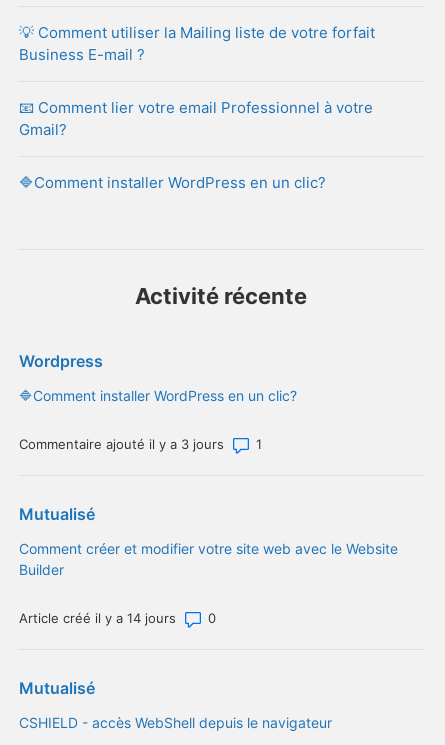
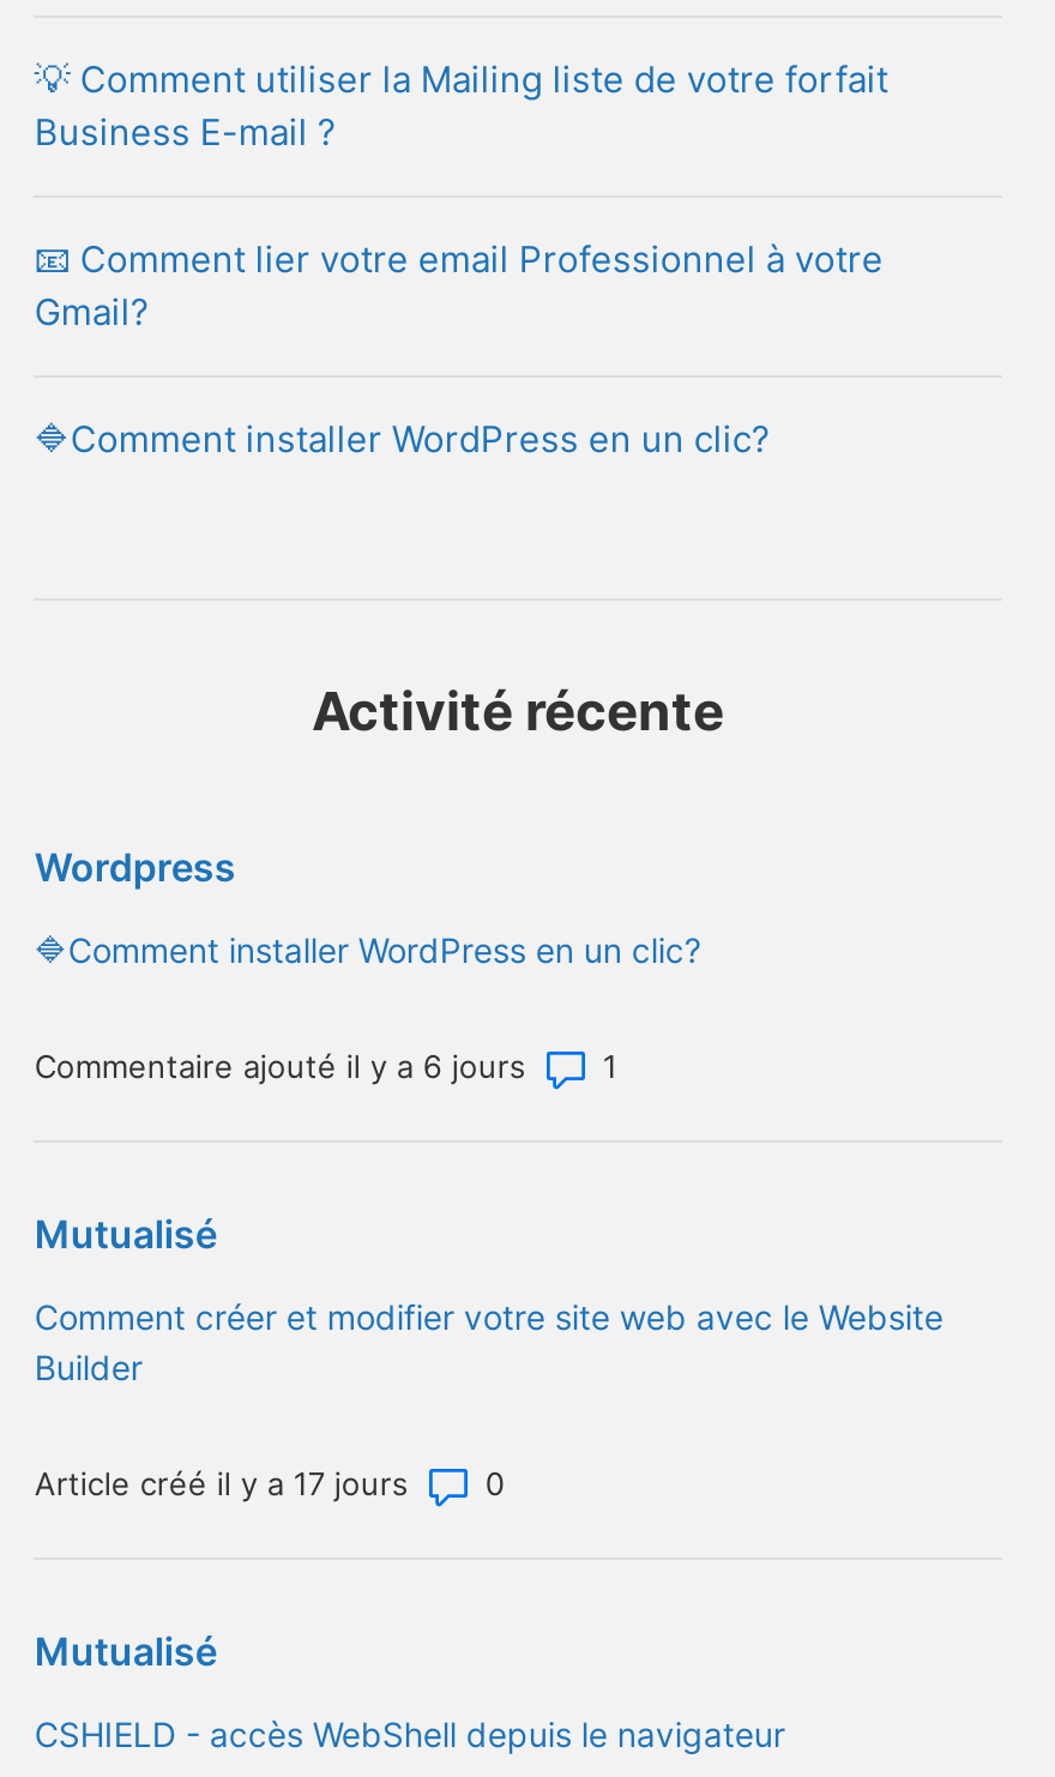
- Commentaire ajouté il y a 3 jours
+ Commentaire ajouté il y a 6 jours

- Article créé il y a 14 jours
+ Article créé il y a 17 jours
